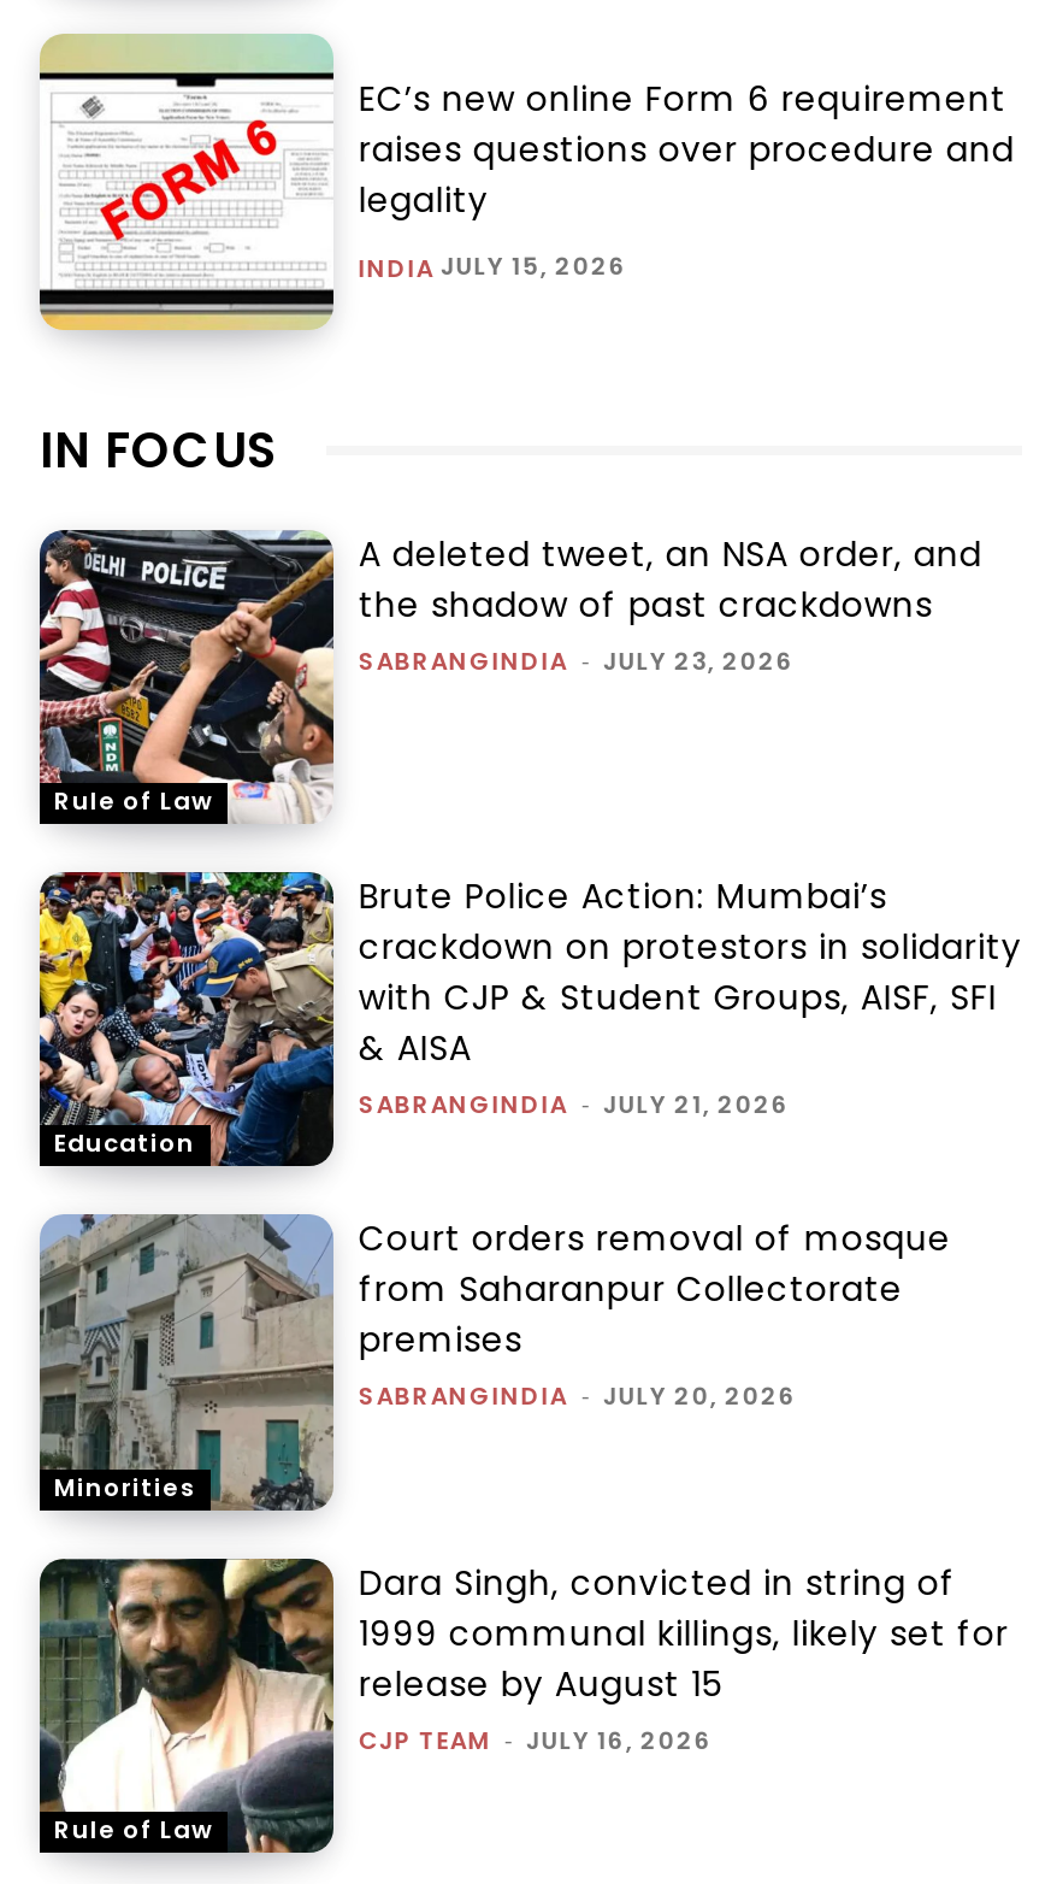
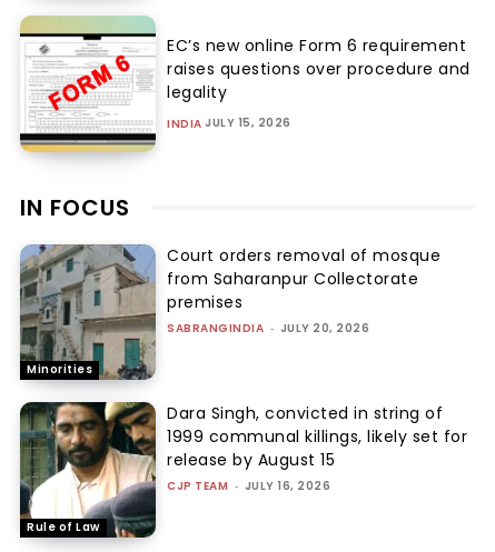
- [image]
- Rule of Law

- A deleted tweet, an NSA order, and
- the shadow of past crackdowns
- SABRANGINDIA - JULY 23, 2026

- [image]
- Education

- Brute Police Action: Mumbai’s
- crackdown on protestors in solidarity
- with CJP & Student Groups, AISF, SFI
- & AISA
- SABRANGINDIA - JULY 21, 2026
